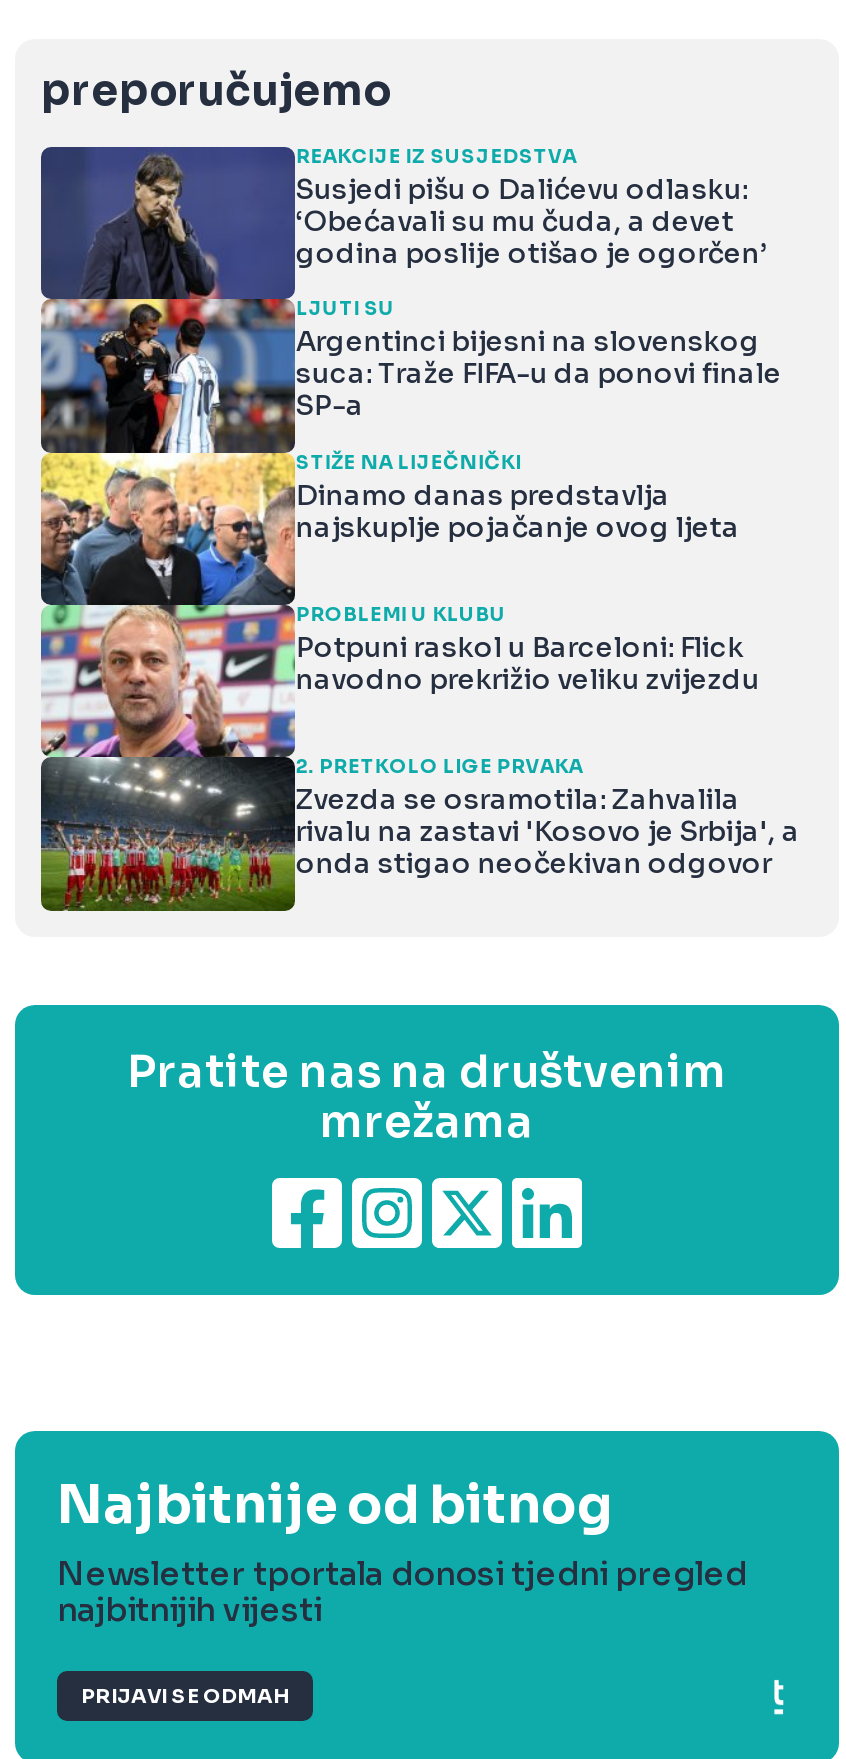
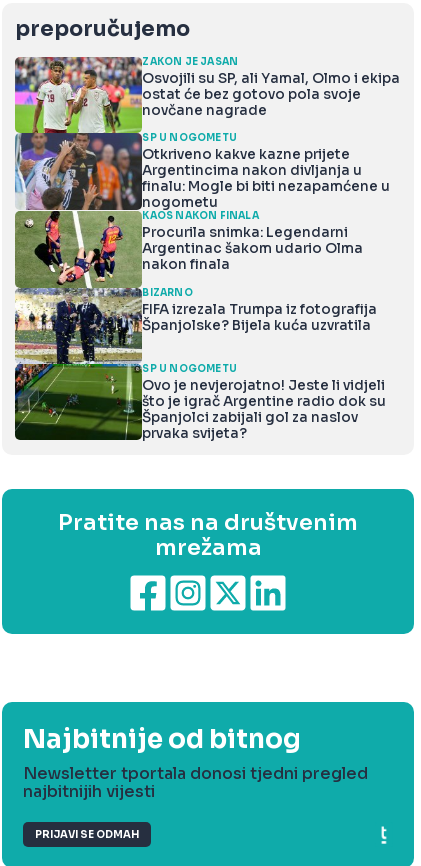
- [image]
- REAKCIJE IZ SUSJEDSTVA
- Susjedi pišu o Dalićevu odlasku:
- ‘Obećavali su mu čuda, a devet
- godina poslije otišao je ogorčen’
- LJUTI SU
- Argentinci bijesni na slovenskog
- suca: Traže FIFA-u da ponovi finale
- SP-a
- STIŽE NA LIJEČNIČKI
- Dinamo danas predstavlja
- najskuplje pojačanje ovog ljeta
- PROBLEMI U KLUBU
- Potpuni raskol u Barceloni: Flick
- navodno prekrižio veliku zvijezdu
- 2. PRETKOLO LIGE PRVAKA
- Zvezda se osramotila: Zahvalila
- rivalu na zastavi 'Kosovo je Srbija', a
- onda stigao neočekivan odgovor
+ [image]
+ ZAKON JE JASAN
+ Osvojili su SP, ali Yamal, Olmo i ekipa
+ ostat će bez gotovo pola svoje
+ novčane nagrade
+ SP U NOGOMETU
+ Otkriveno kakve kazne prijete
+ Argentincima nakon divljanja u
+ finalu: Mogle bi biti nezapamćene u
+ nogometu
+ KAOS NAKON FINALA
+ Procurila snimka: Legendarni
+ Argentinac šakom udario Olma
+ nakon finala
+ BIZARNO
+ FIFA izrezala Trumpa iz fotografija
+ Španjolske? Bijela kuća uzvratila
+ SP U NOGOMETU
+ Ovo je nevjerojatno! Jeste li vidjeli
+ što je igrač Argentine radio dok su
+ Španjolci zabijali gol za naslov
+ prvaka svijeta?
